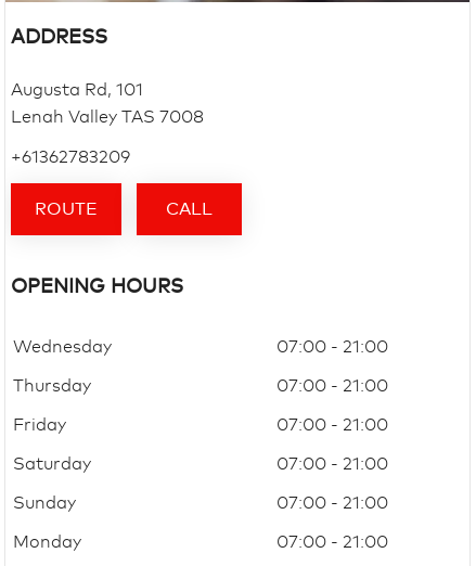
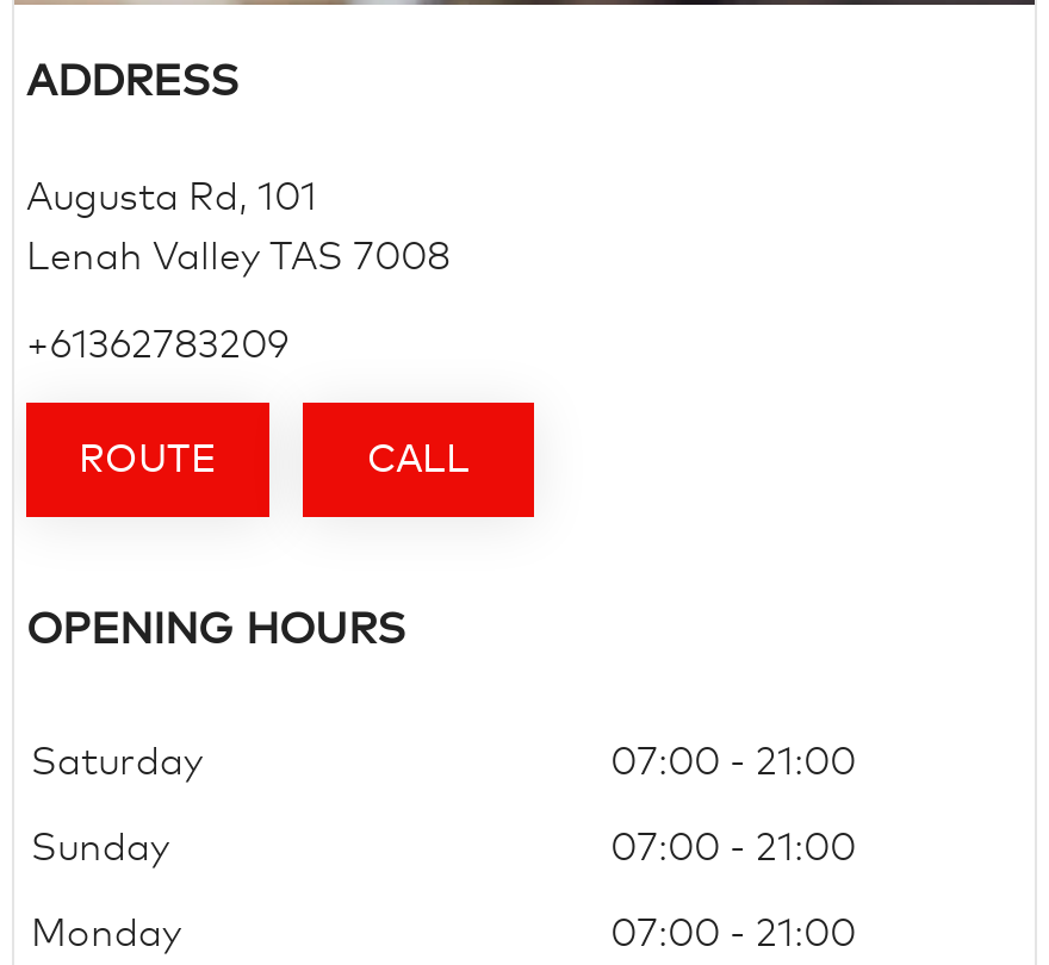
- Wednesday
- 07:00 - 21:00
- Thursday
- 07:00 - 21:00
- Friday
- 07:00 - 21:00
